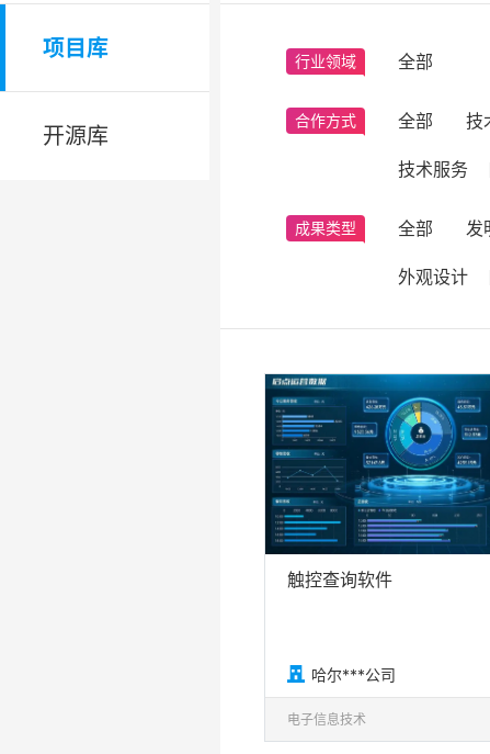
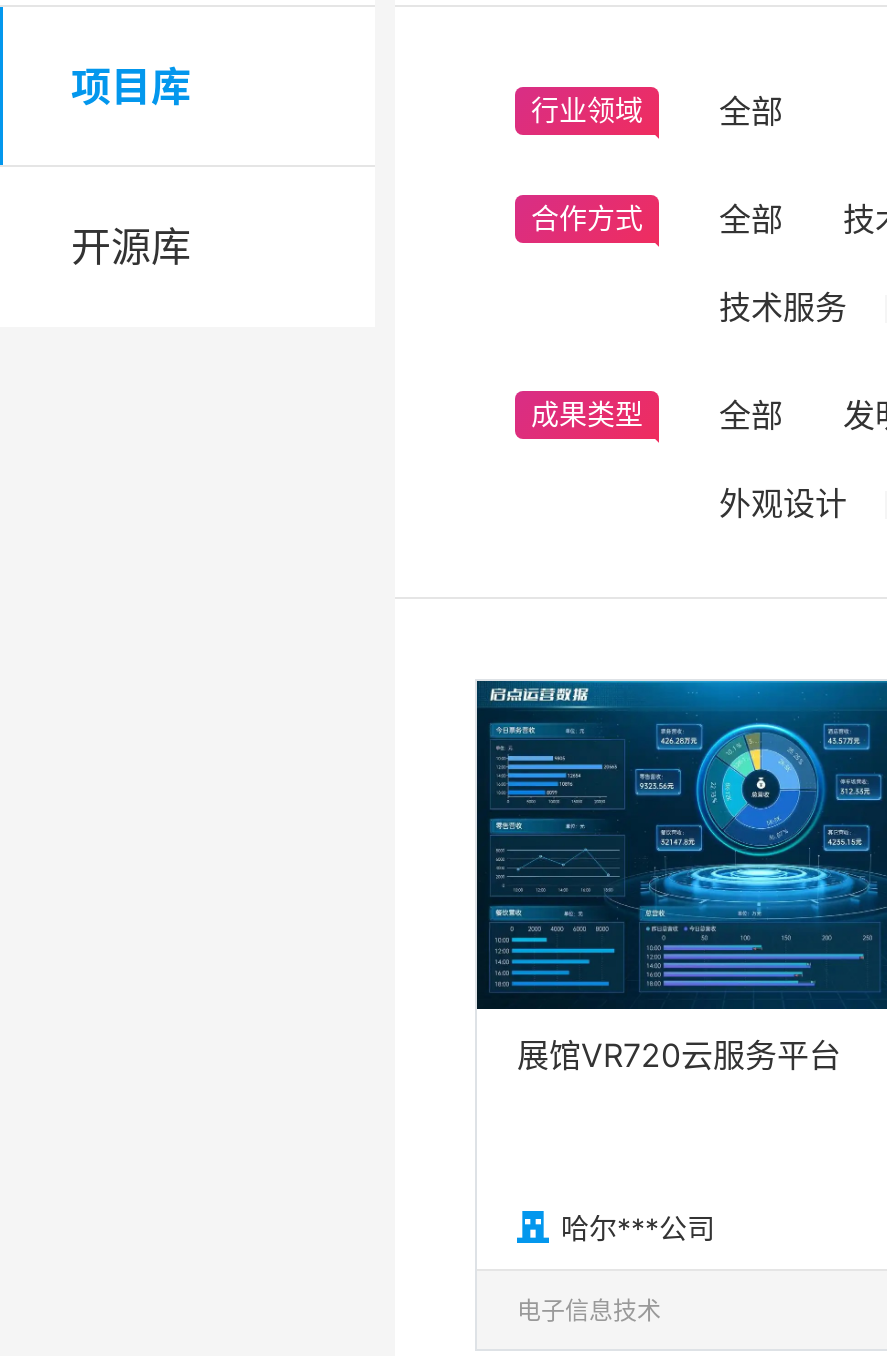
- 触控查询软件
+ 展馆VR720云服务平台
